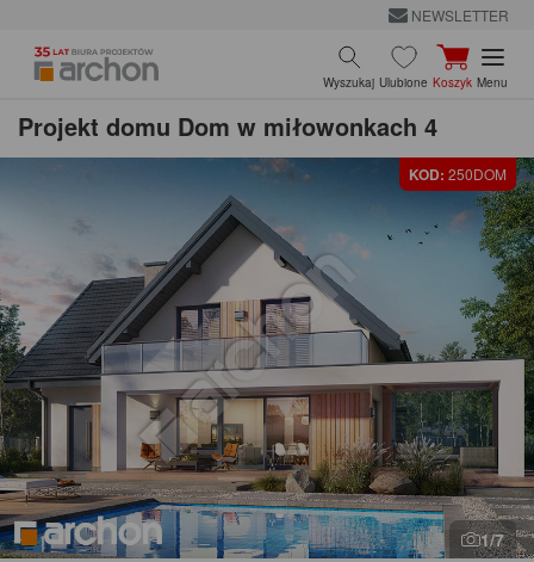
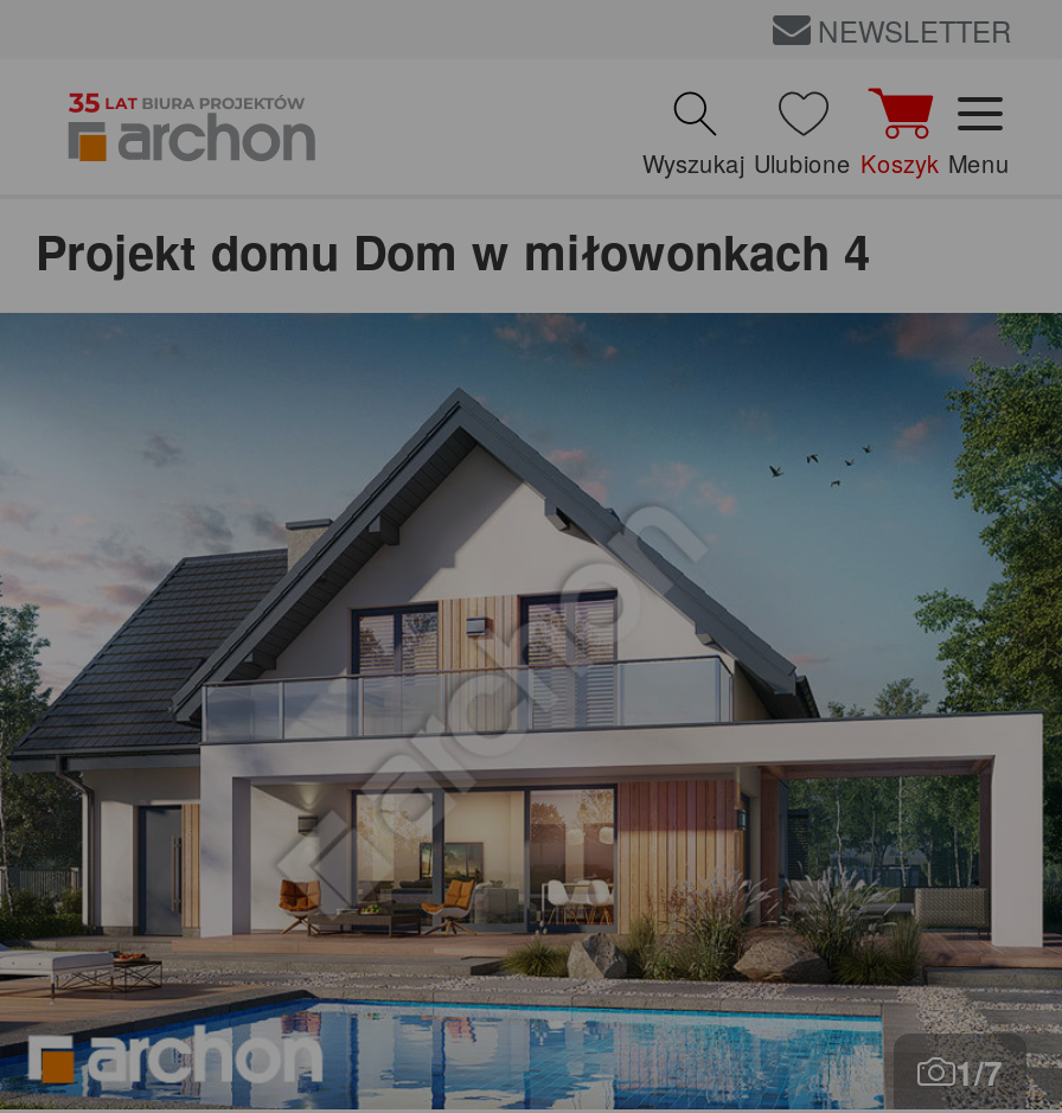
- KOD: 250DOM
